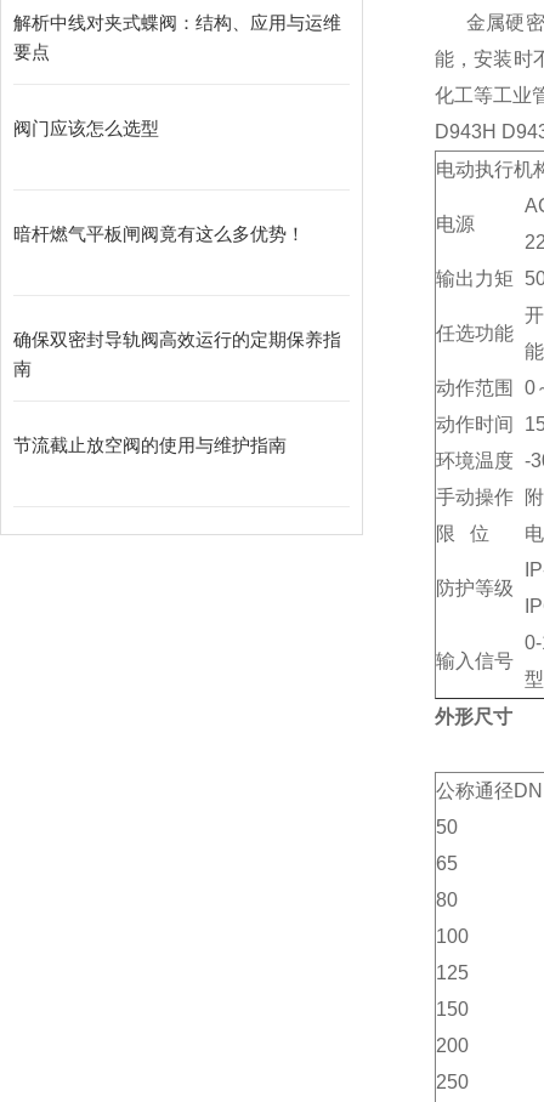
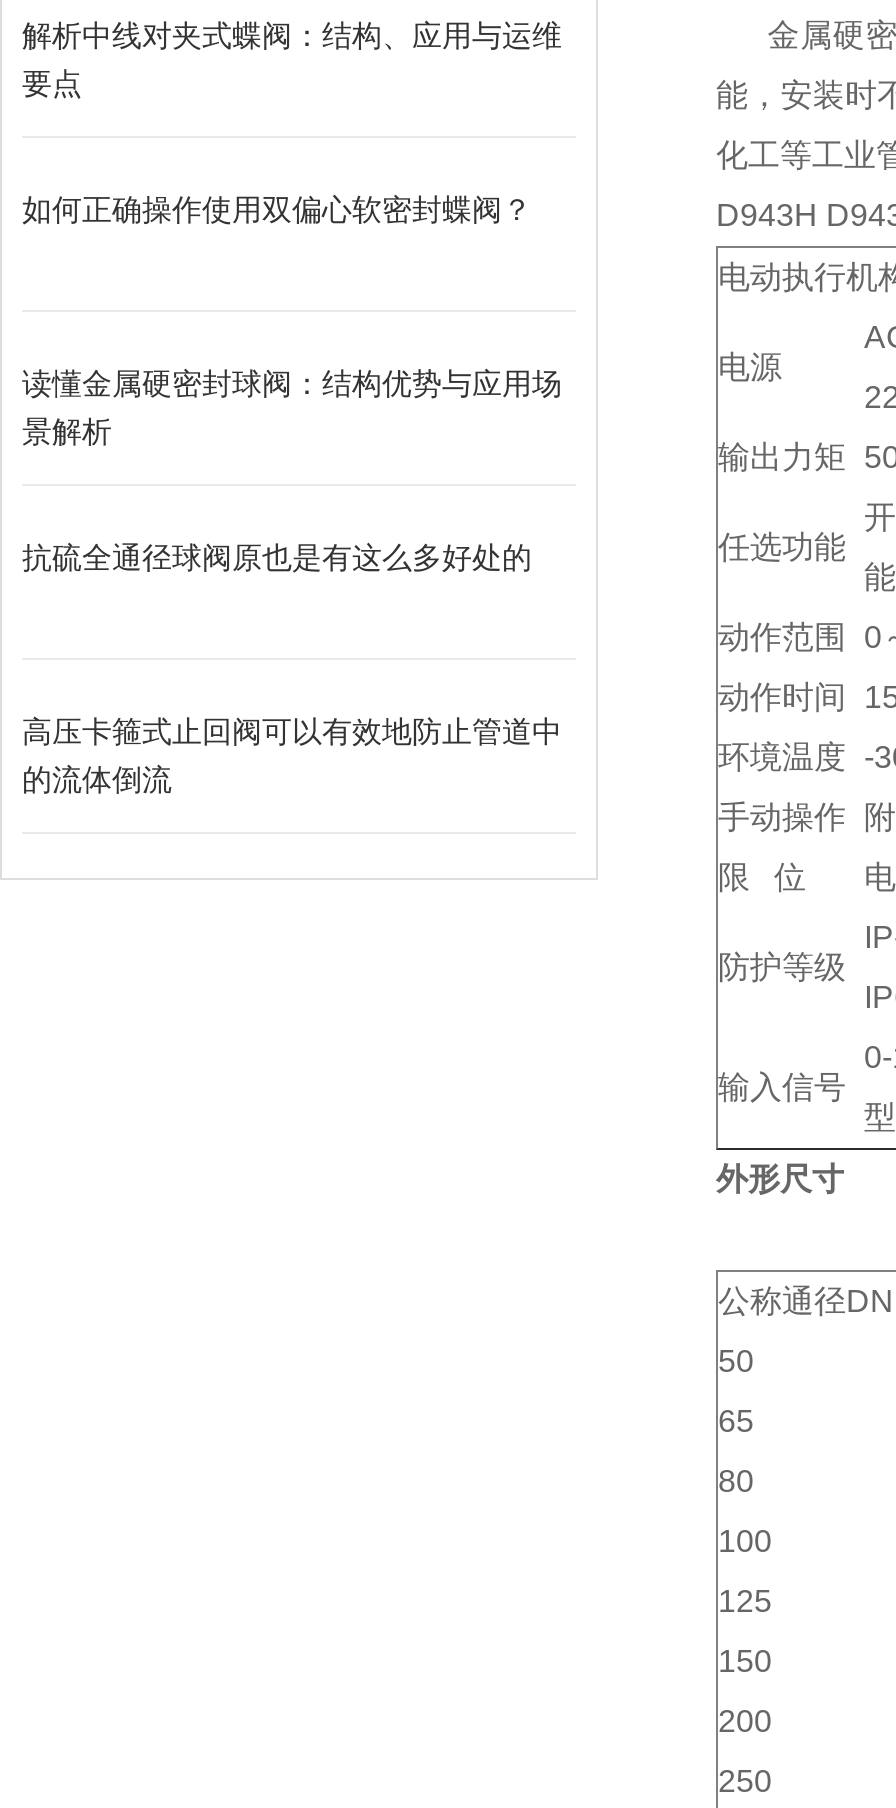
- 阀门应该怎么选型
+ 如何正确操作使用双偏心软密封蝶阀？

- 暗杆燃气平板闸阀竟有这么多优势！
+ 读懂金属硬密封球阀：结构优势与应用场
+ 景解析

- 确保双密封导轨阀高效运行的定期保养指
- 南
+ 抗硫全通径球阀原也是有这么多好处的

- 节流截止放空阀的使用与维护指南
+ 高压卡箍式止回阀可以有效地防止管道中
+ 的流体倒流
